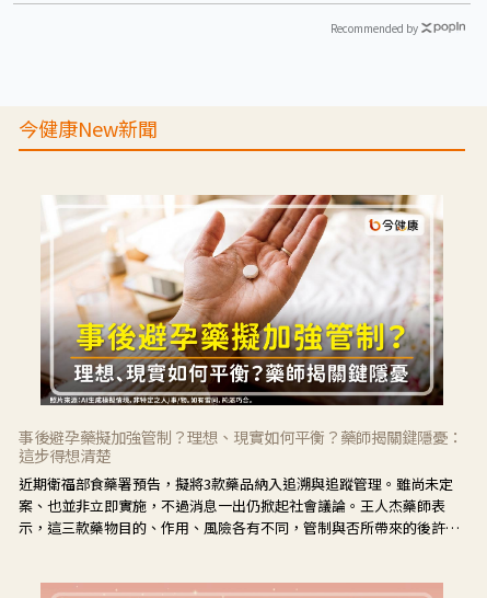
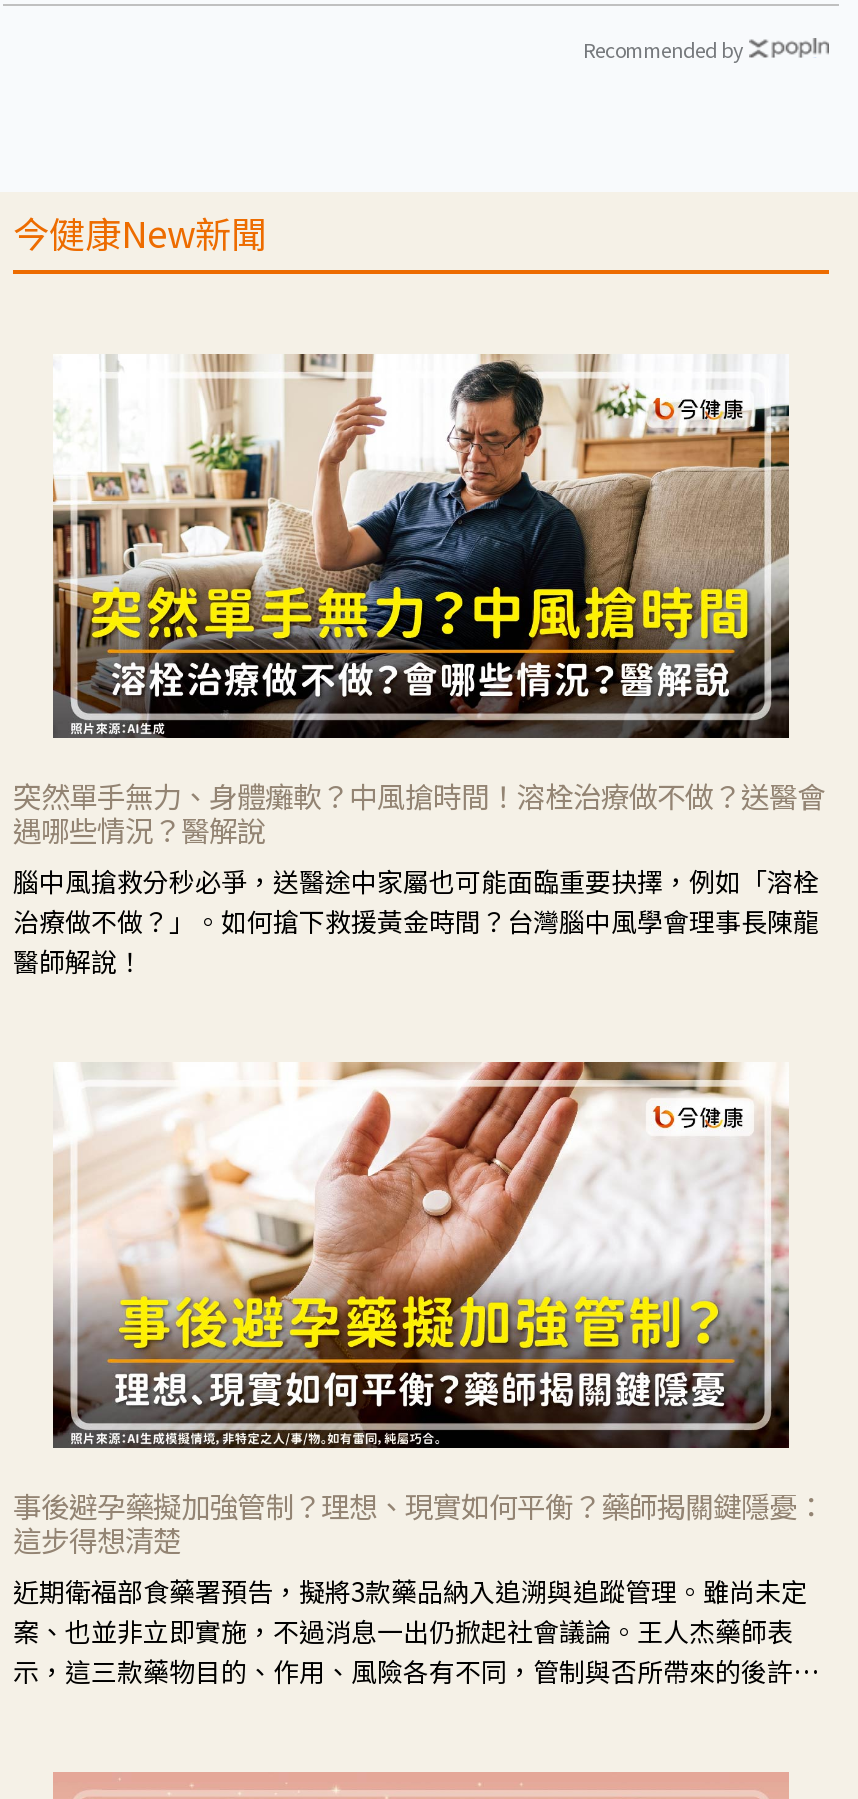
+ [image]
+ 突然單手無力、身體癱軟？中風搶時間！溶栓治療做不做？送醫會
+ 遇哪些情況？醫解說
+ 腦中風搶救分秒必爭，送醫途中家屬也可能面臨重要抉擇，例如「溶栓
+ 治療做不做？」。如何搶下救援黃金時間？台灣腦中風學會理事長陳龍
+ 醫師解說！
